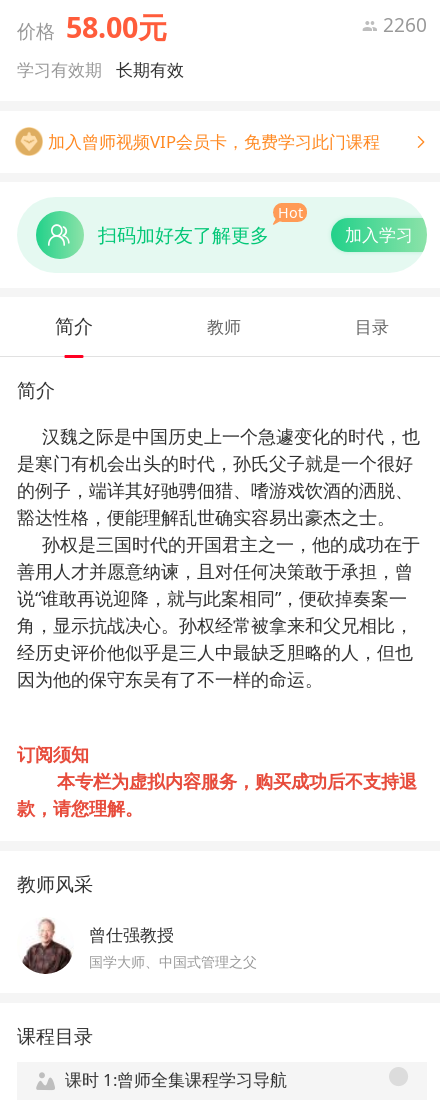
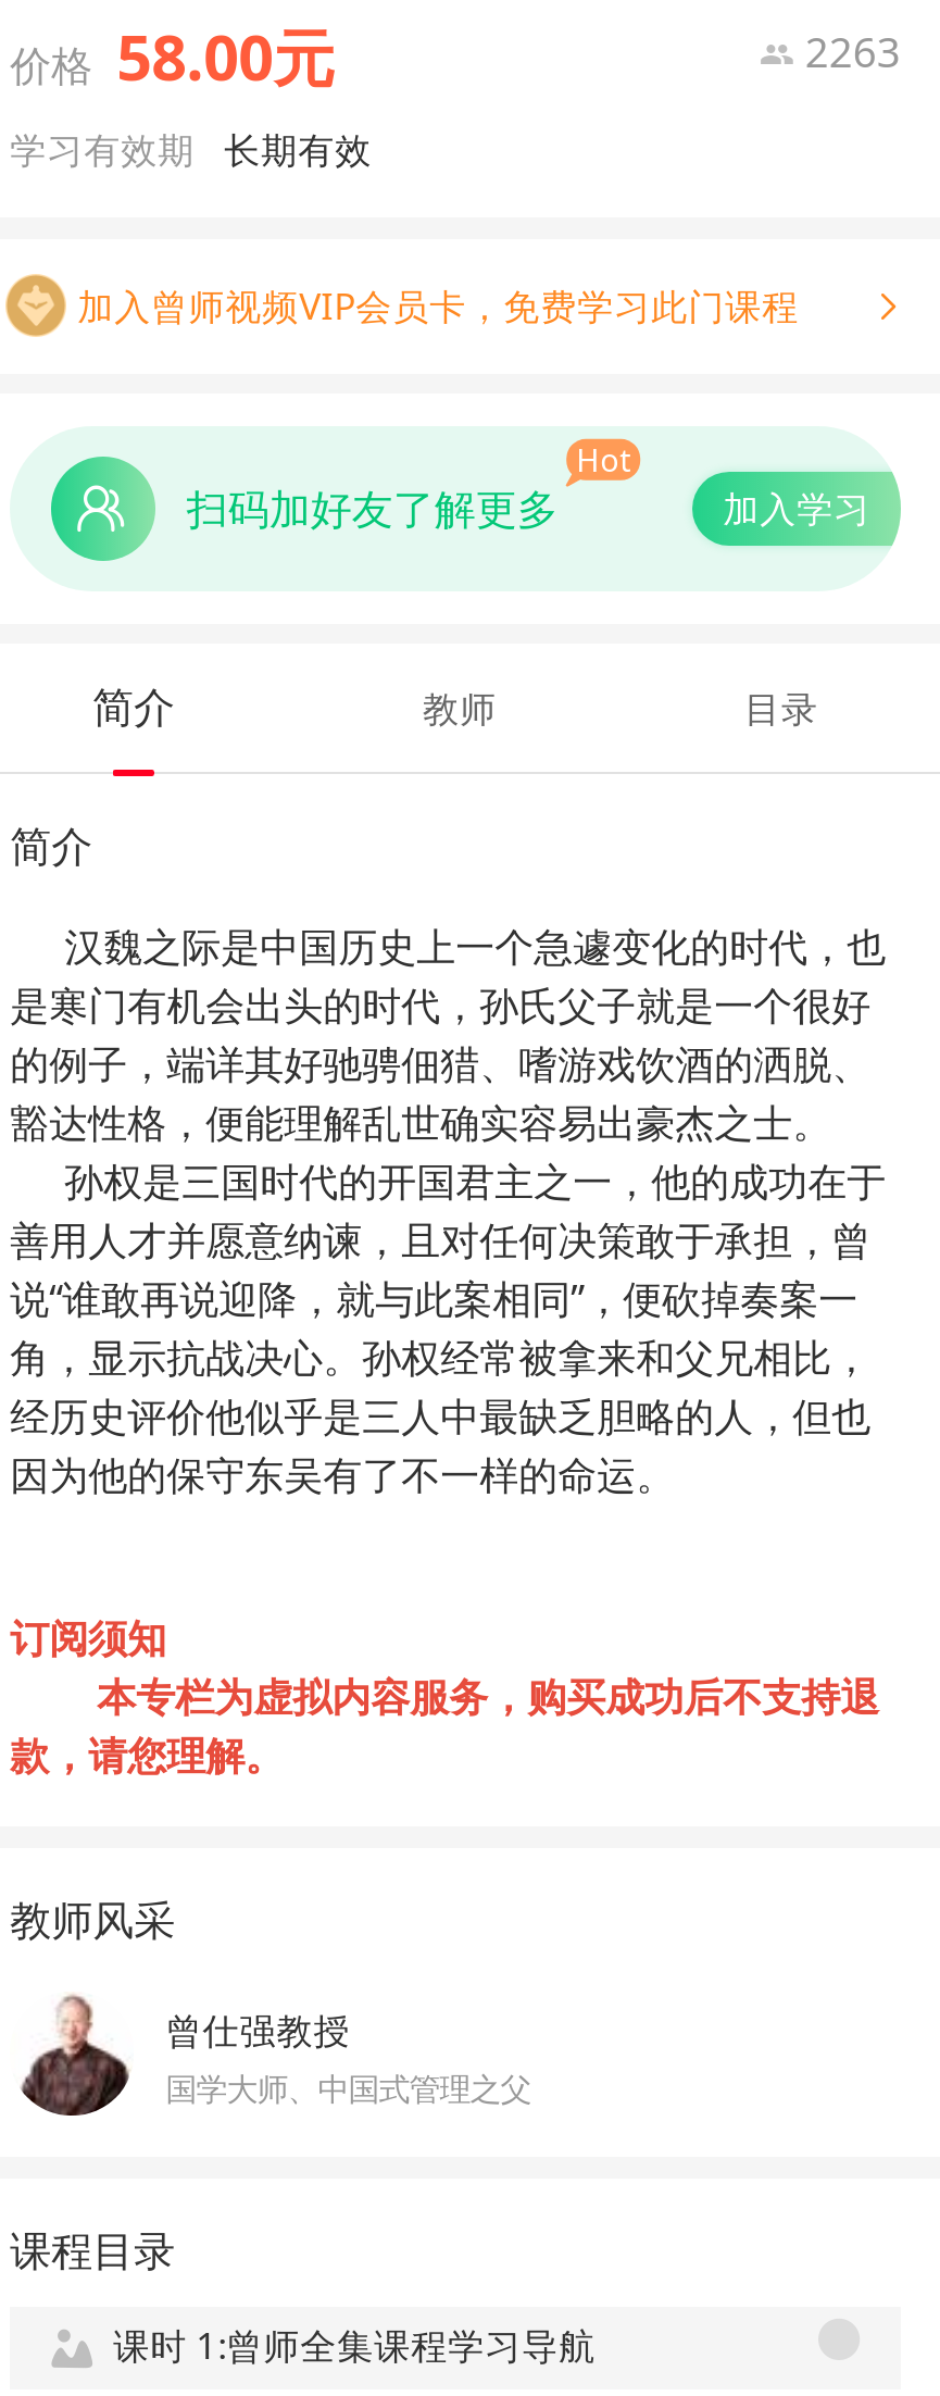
- 2260
+ 2263
